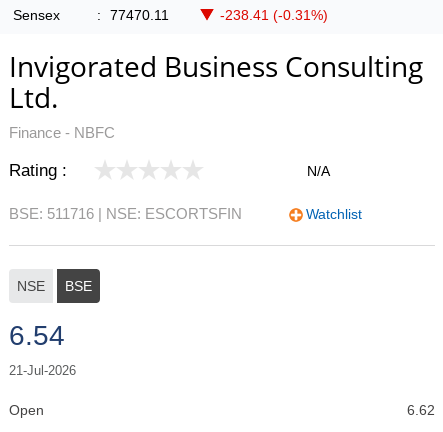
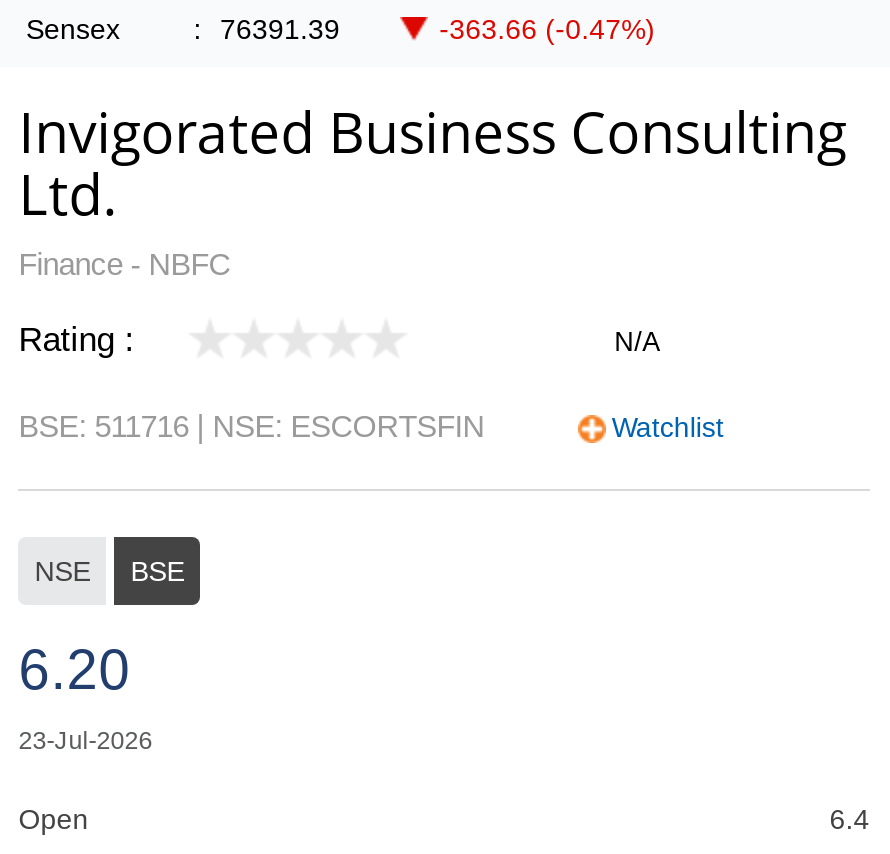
- 77470.11
+ 76391.39

- -238.41 (-0.31%)
+ -363.66 (-0.47%)

- 6.54
- 21-Jul-2026
+ 6.20
+ 23-Jul-2026

- 6.62
+ 6.4
